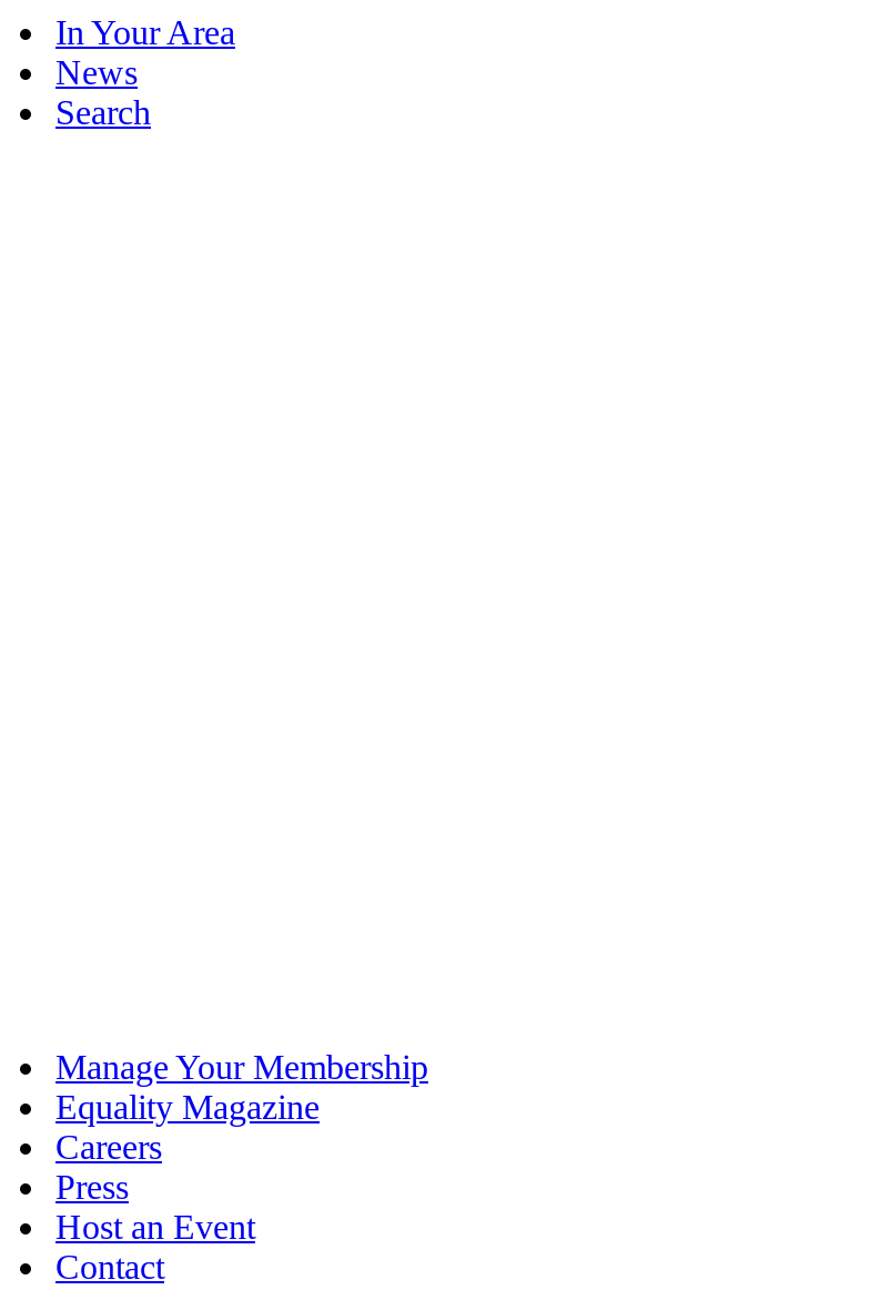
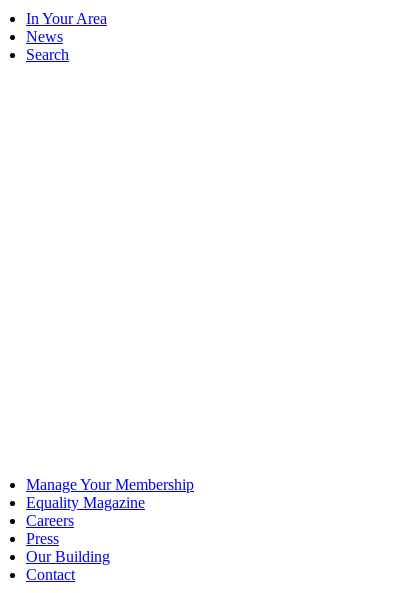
- Host an Event
+ Our Building
